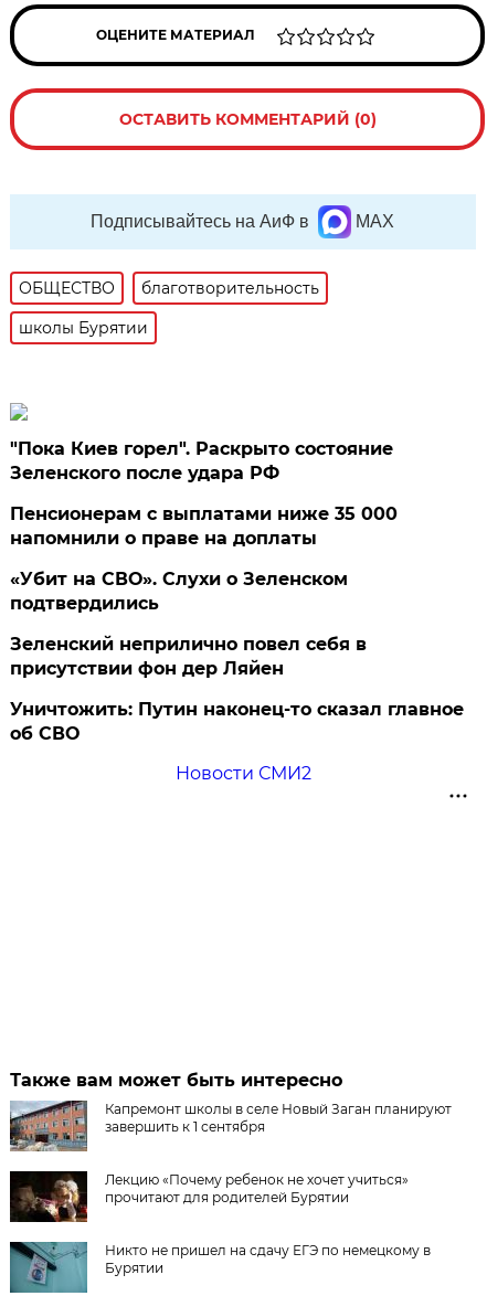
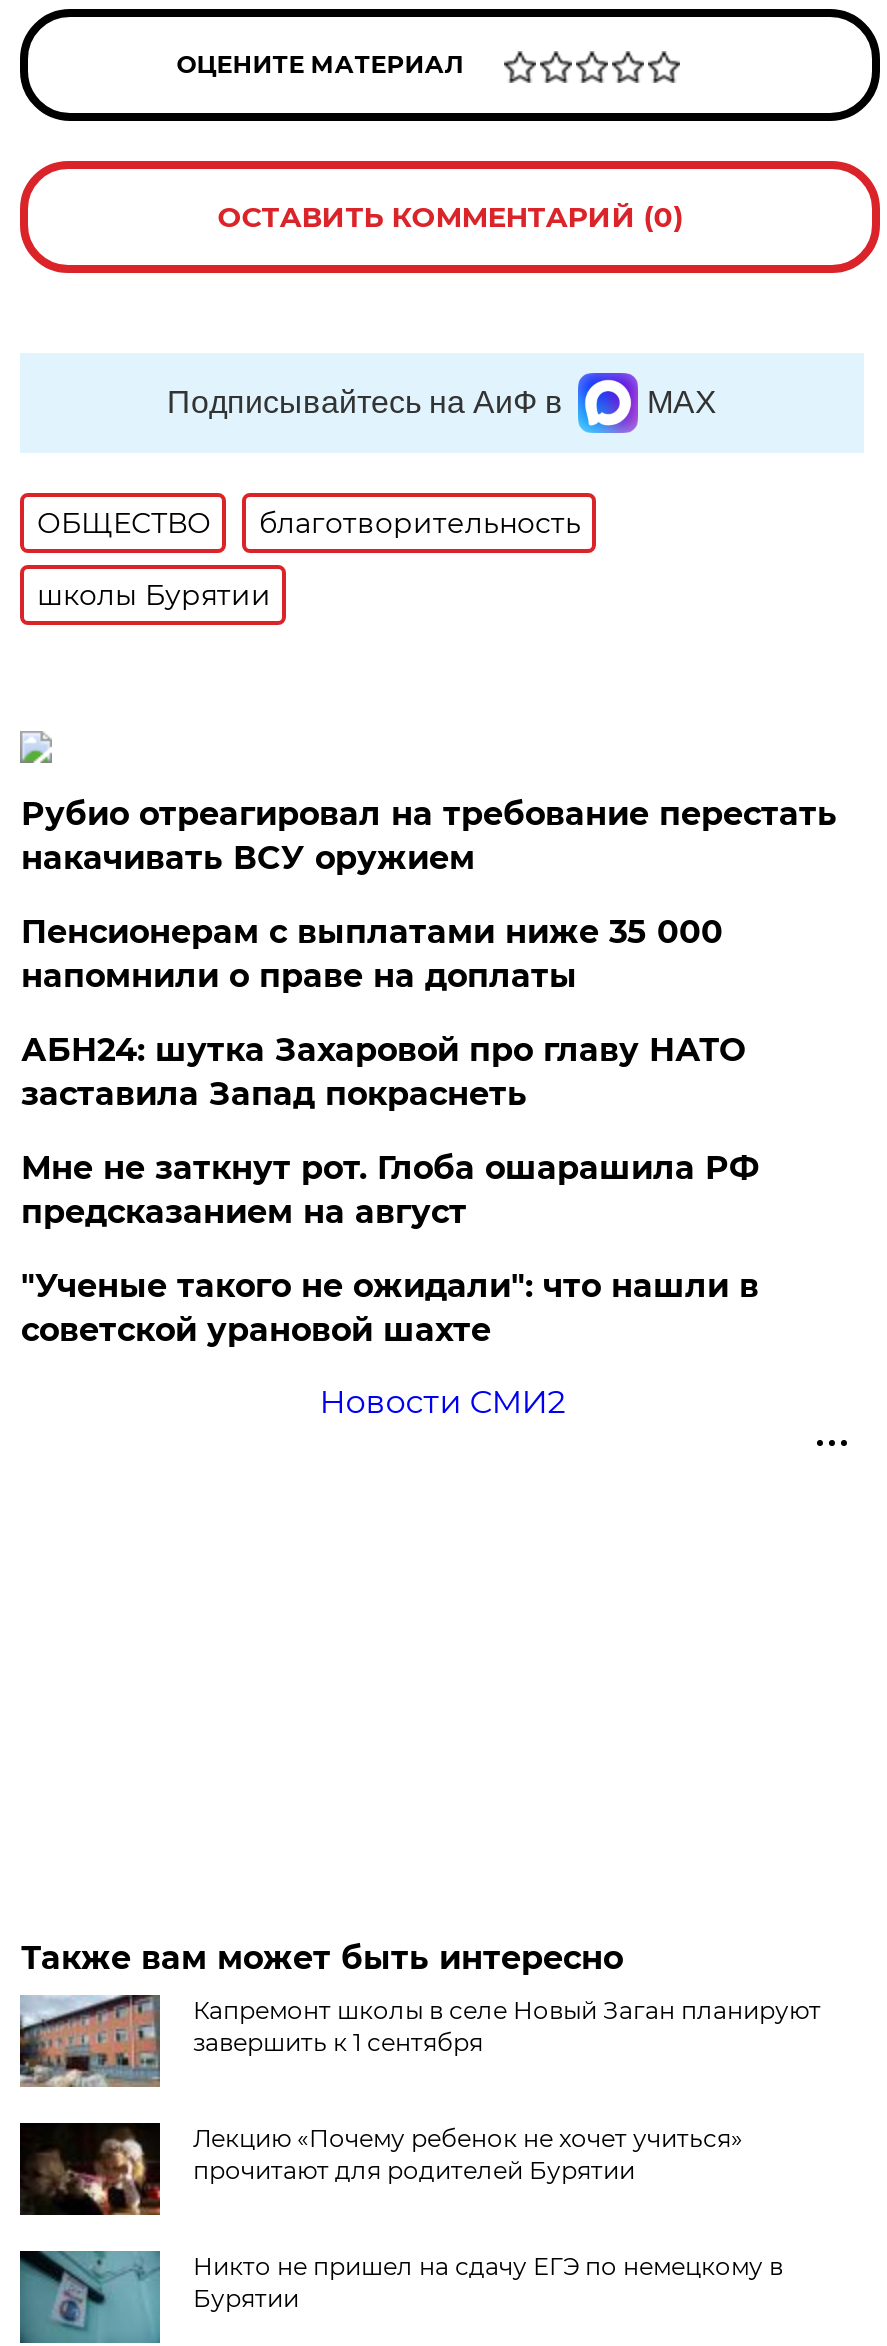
- "Пока Киев горел". Раскрыто состояние
- Зеленского после удара РФ
+ Рубио отреагировал на требование перестать
+ накачивать ВСУ оружием

- «Убит на СВО». Слухи о Зеленском
- подтвердились
+ АБН24: шутка Захаровой про главу НАТО
+ заставила Запад покраснеть

- Зеленский неприлично повел cебя в
- присутствии фон дер Ляйен
+ Мне не заткнут рот. Глоба ошарашила РФ
+ предсказанием на август

- Уничтожить: Путин наконец-то сказал главное
- об СВО
+ "Ученые такого не ожидали": что нашли в
+ советской урановой шахте
